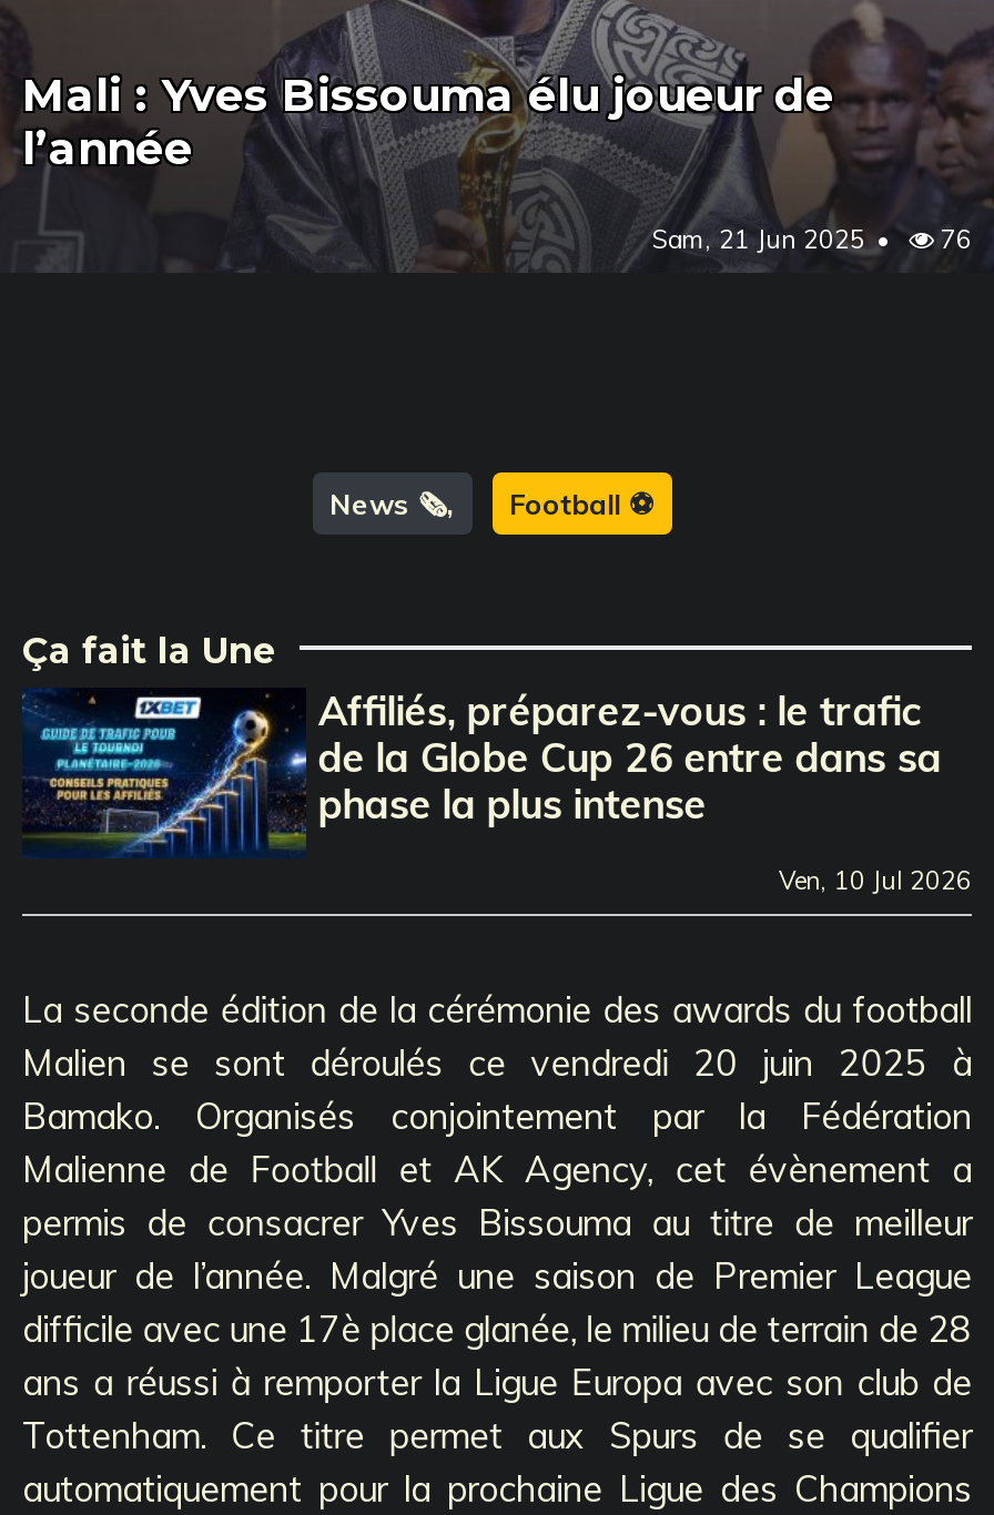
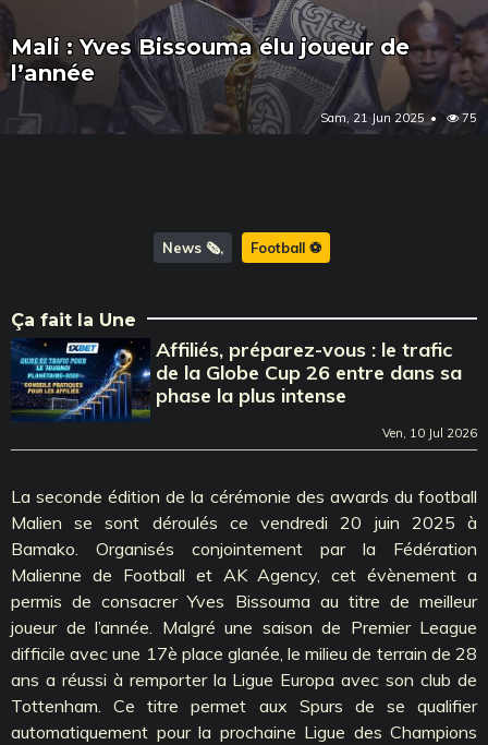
- 76
+ 75
